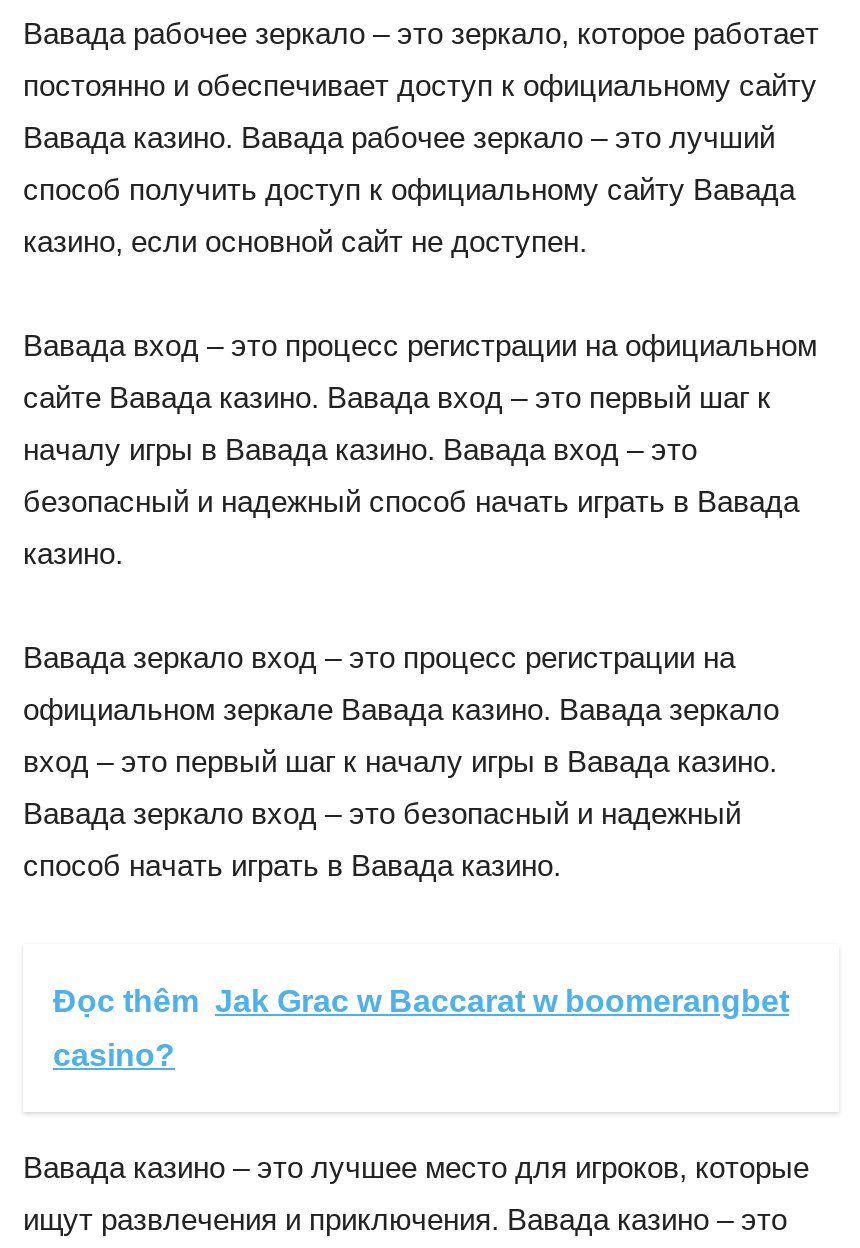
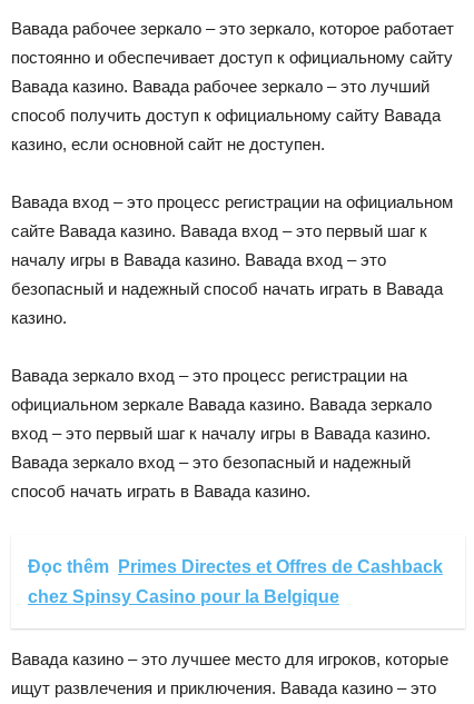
- Đọc thêm Jak Grac w Baccarat w boomerangbet
+ Đọc thêm Primes Directes et Offres de Cashback

- casino?
+ chez Spinsy Casino pour la Belgique
